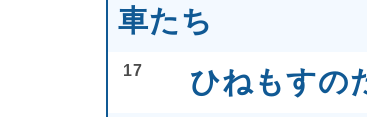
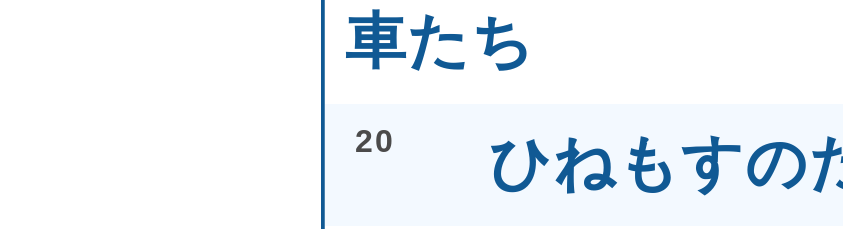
- 17
+ 20
